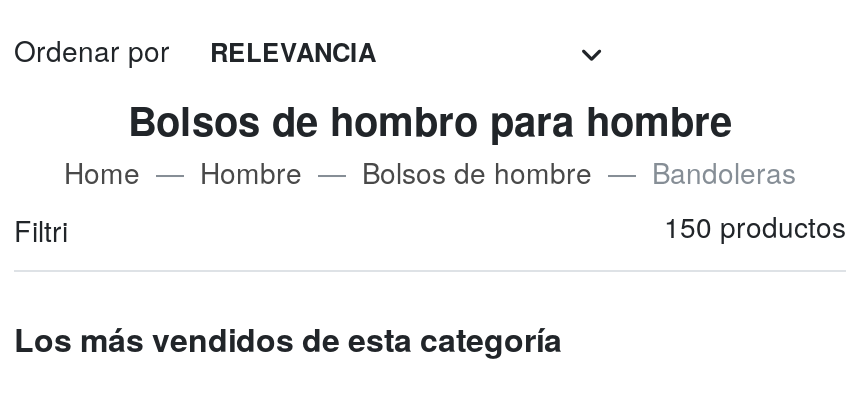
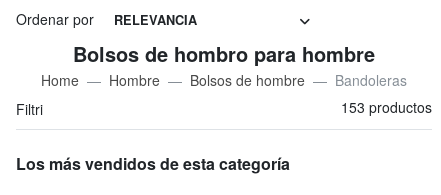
- 150 productos
+ 153 productos
